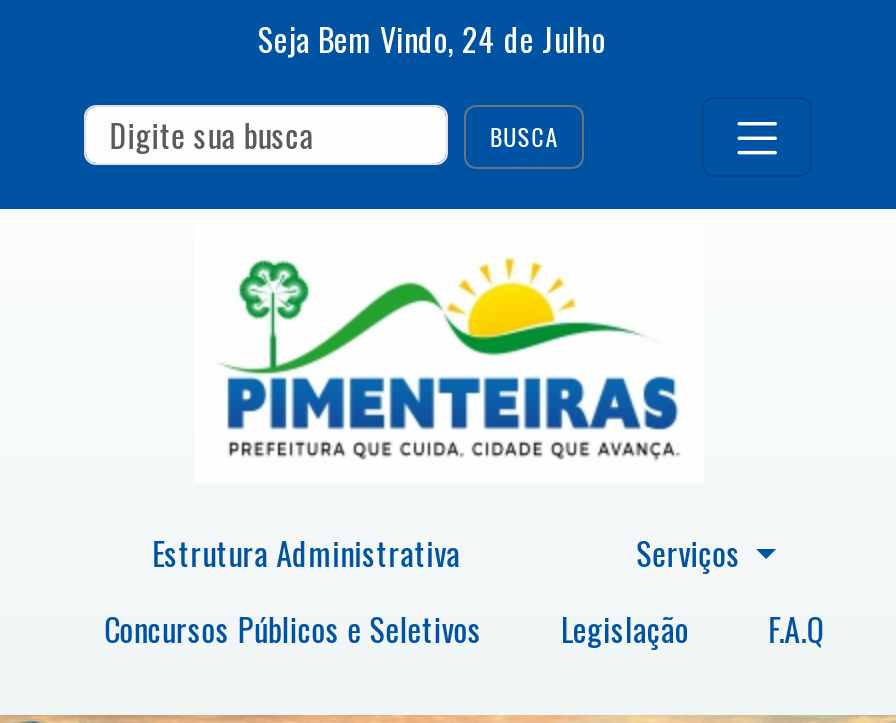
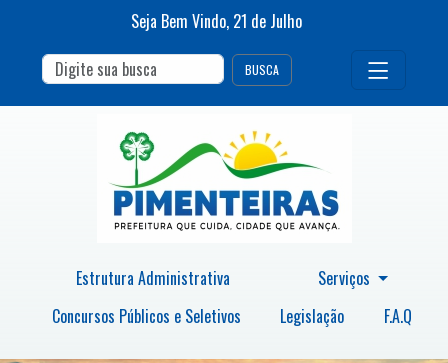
- Seja Bem Vindo, 24 de Julho
+ Seja Bem Vindo, 21 de Julho
